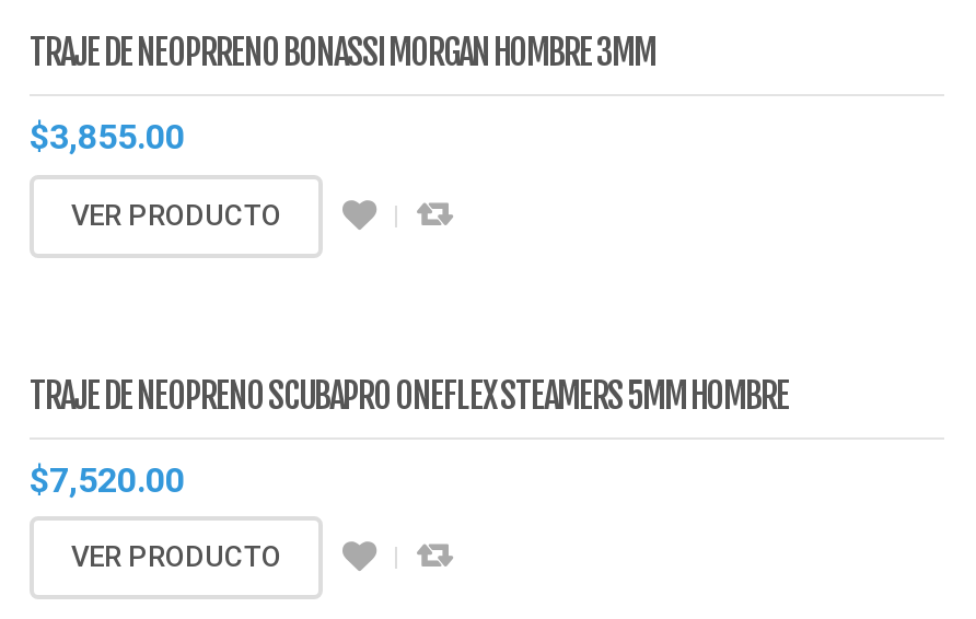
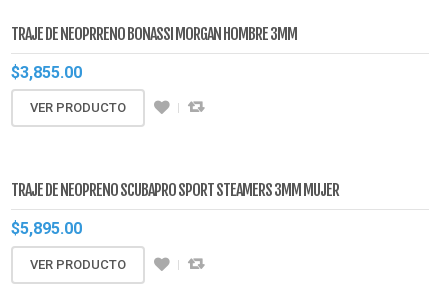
- TRAJE DE NEOPRENO SCUBAPRO ONEFLEX STEAMERS 5MM HOMBRE
+ TRAJE DE NEOPRENO SCUBAPRO SPORT STEAMERS 3MM MUJER

- $7,520.00
+ $5,895.00
